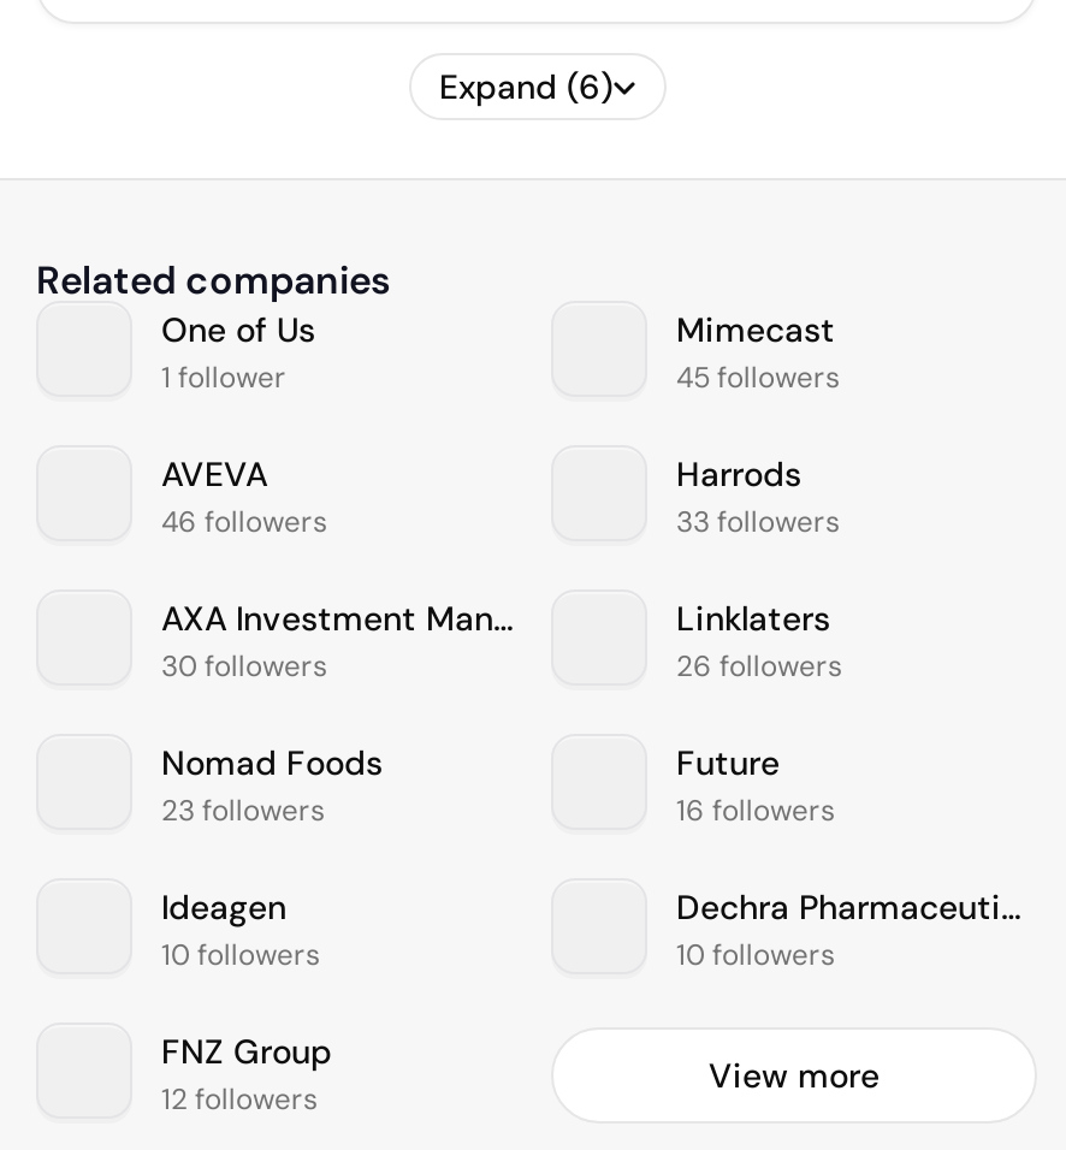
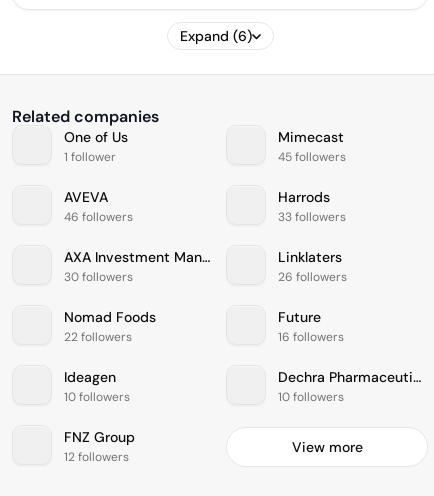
- 23 followers
+ 22 followers
